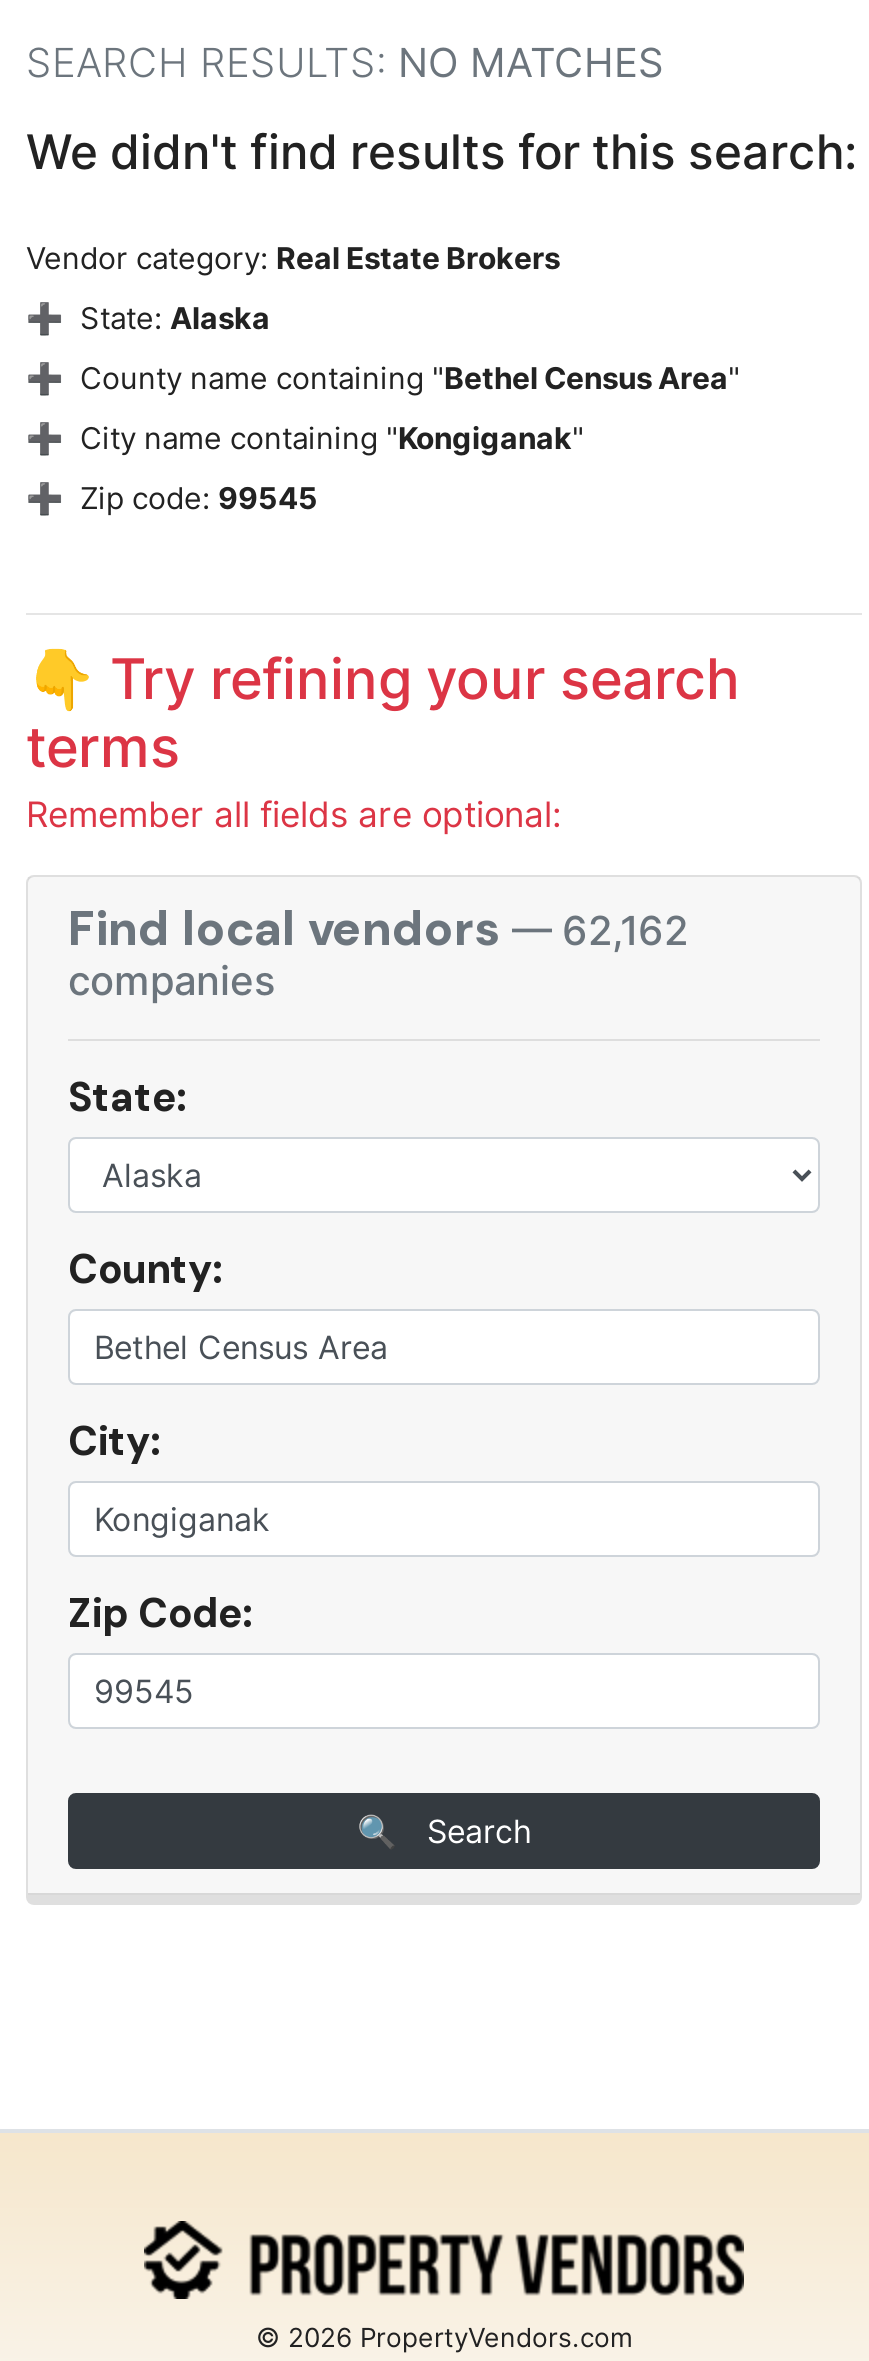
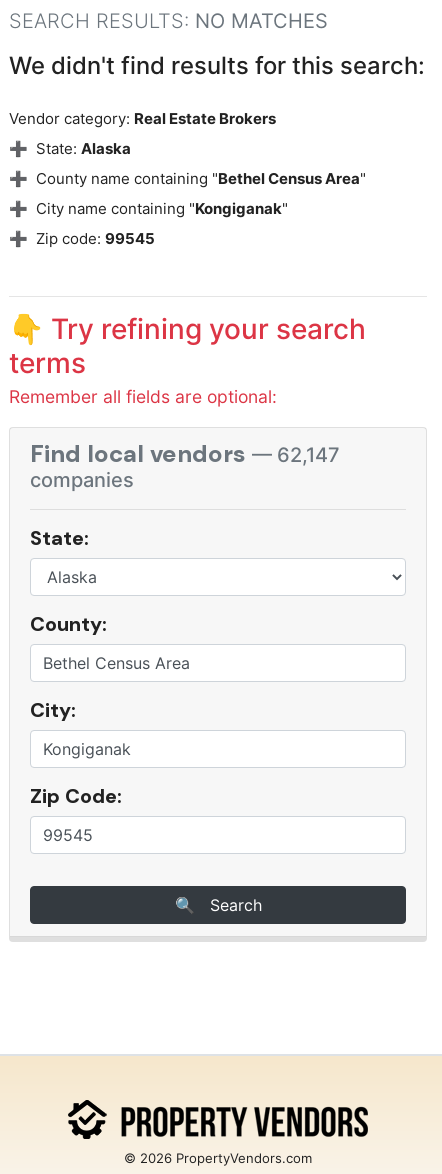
- Find local vendors — 62,162
+ Find local vendors — 62,147
